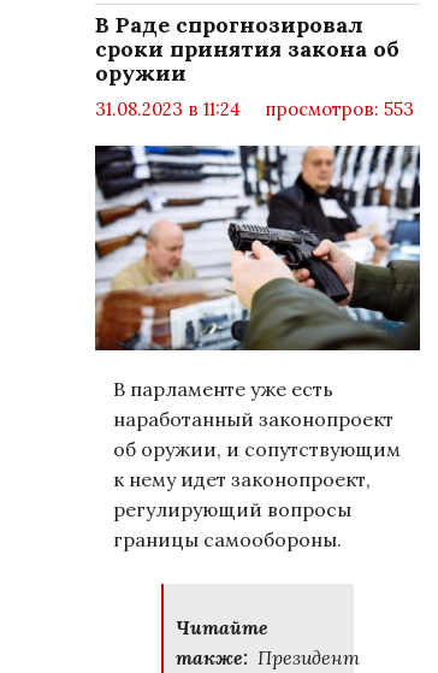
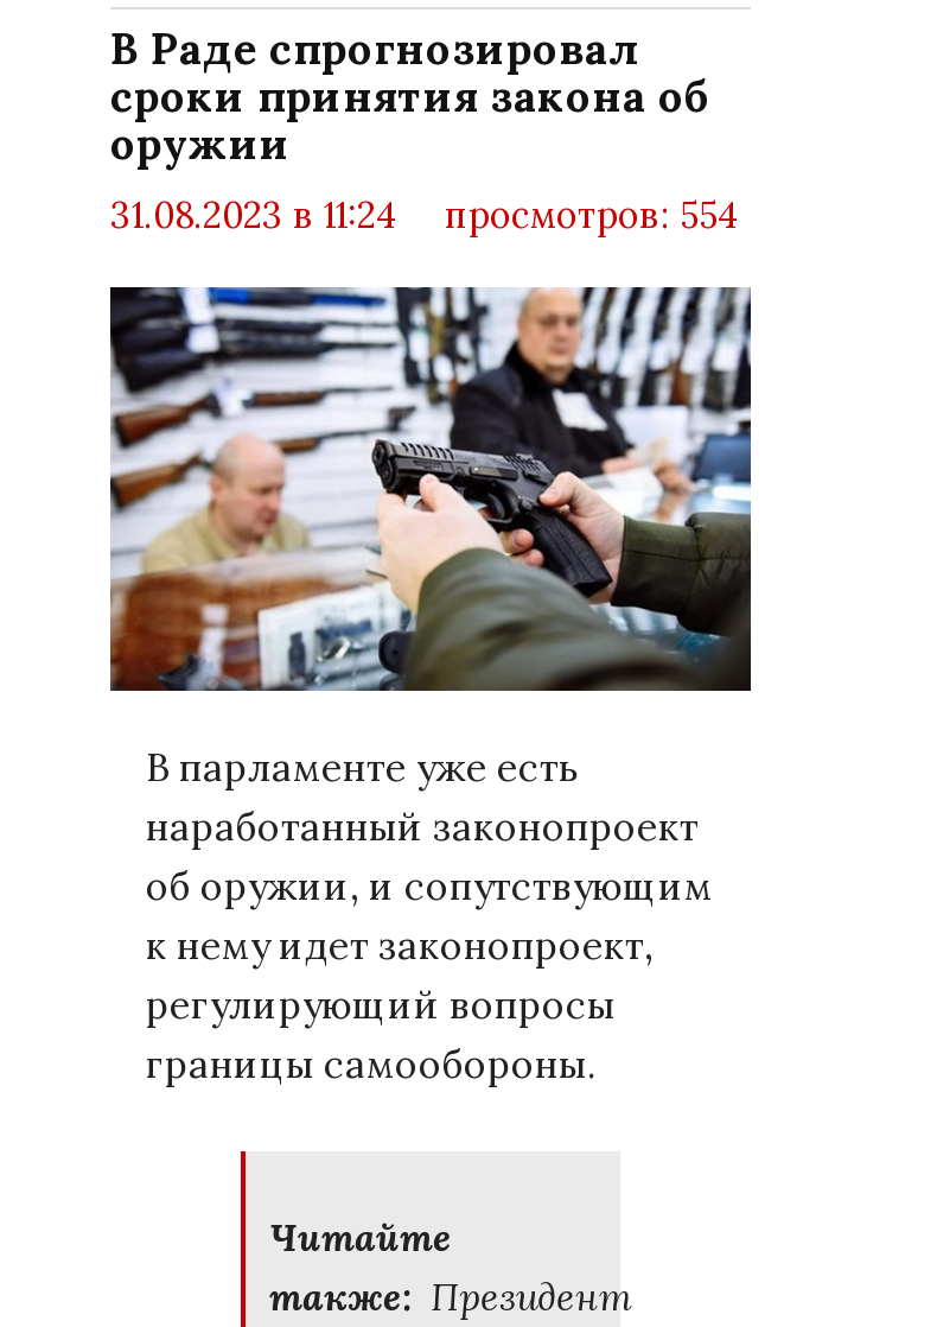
- 31.08.2023 в 11:24 просмотров: 553
+ 31.08.2023 в 11:24 просмотров: 554
